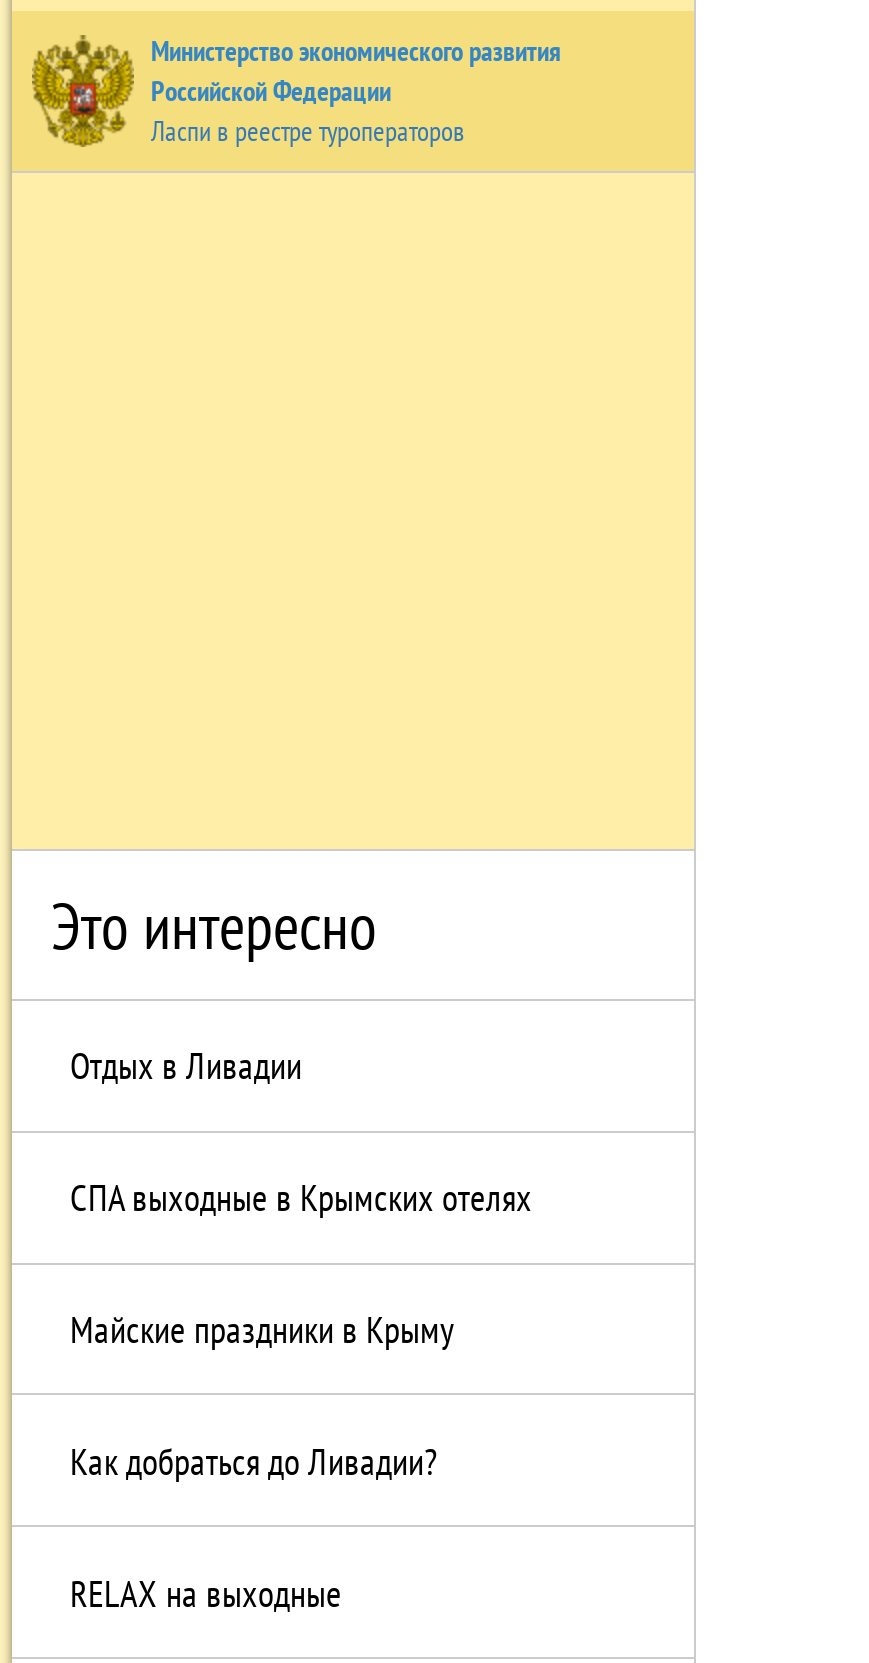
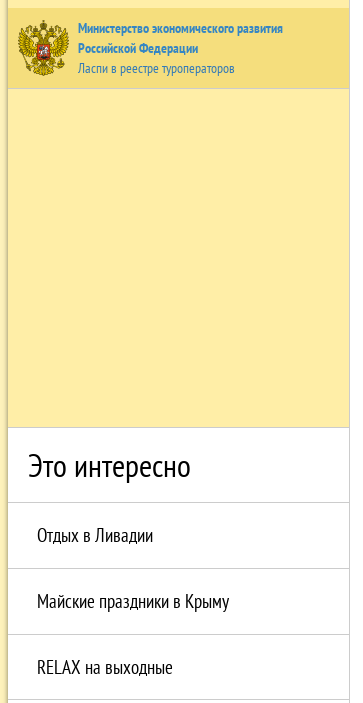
- СПА выходные в Крымских отелях

- Как добраться до Ливадии?
